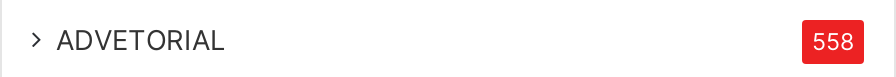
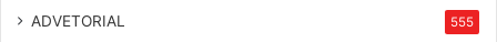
- 558
+ 555
